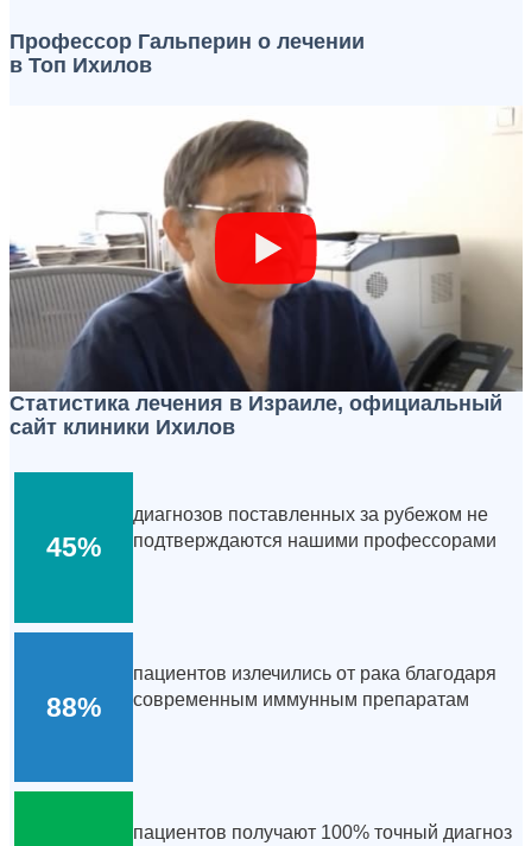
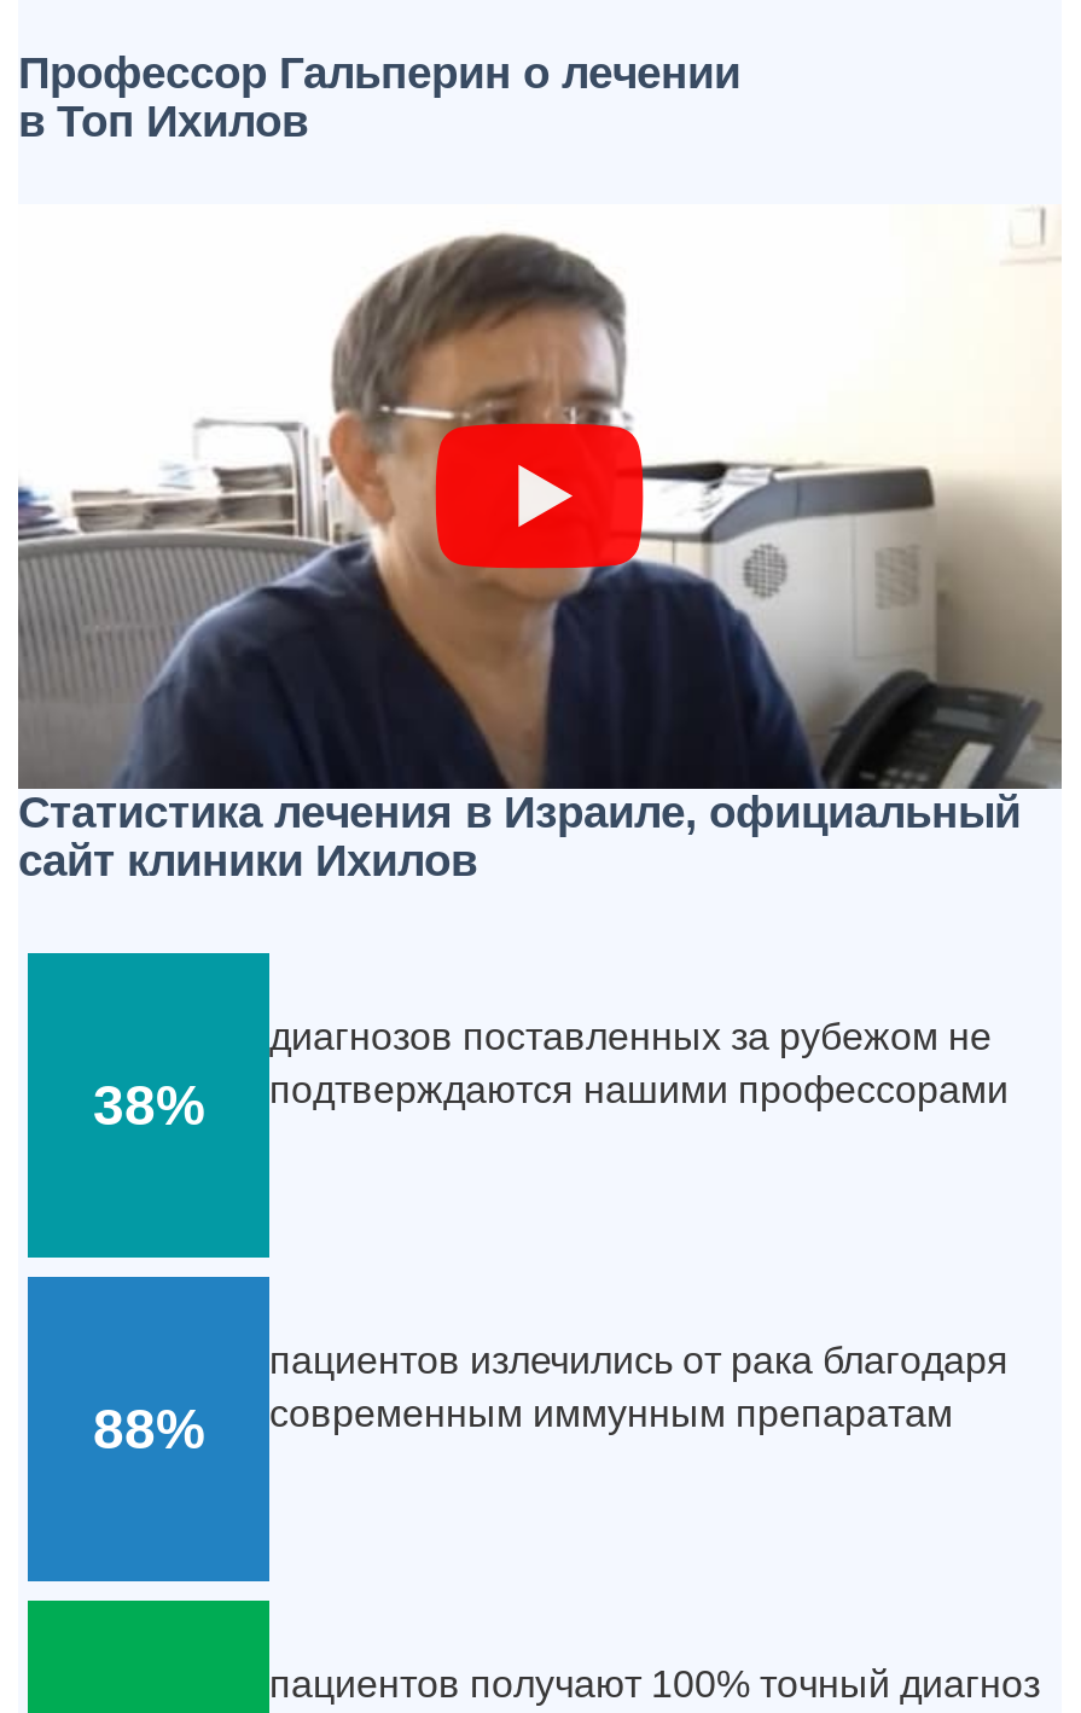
- 45% подтверждаются нашими профессорами
+ 38% подтверждаются нашими профессорами
